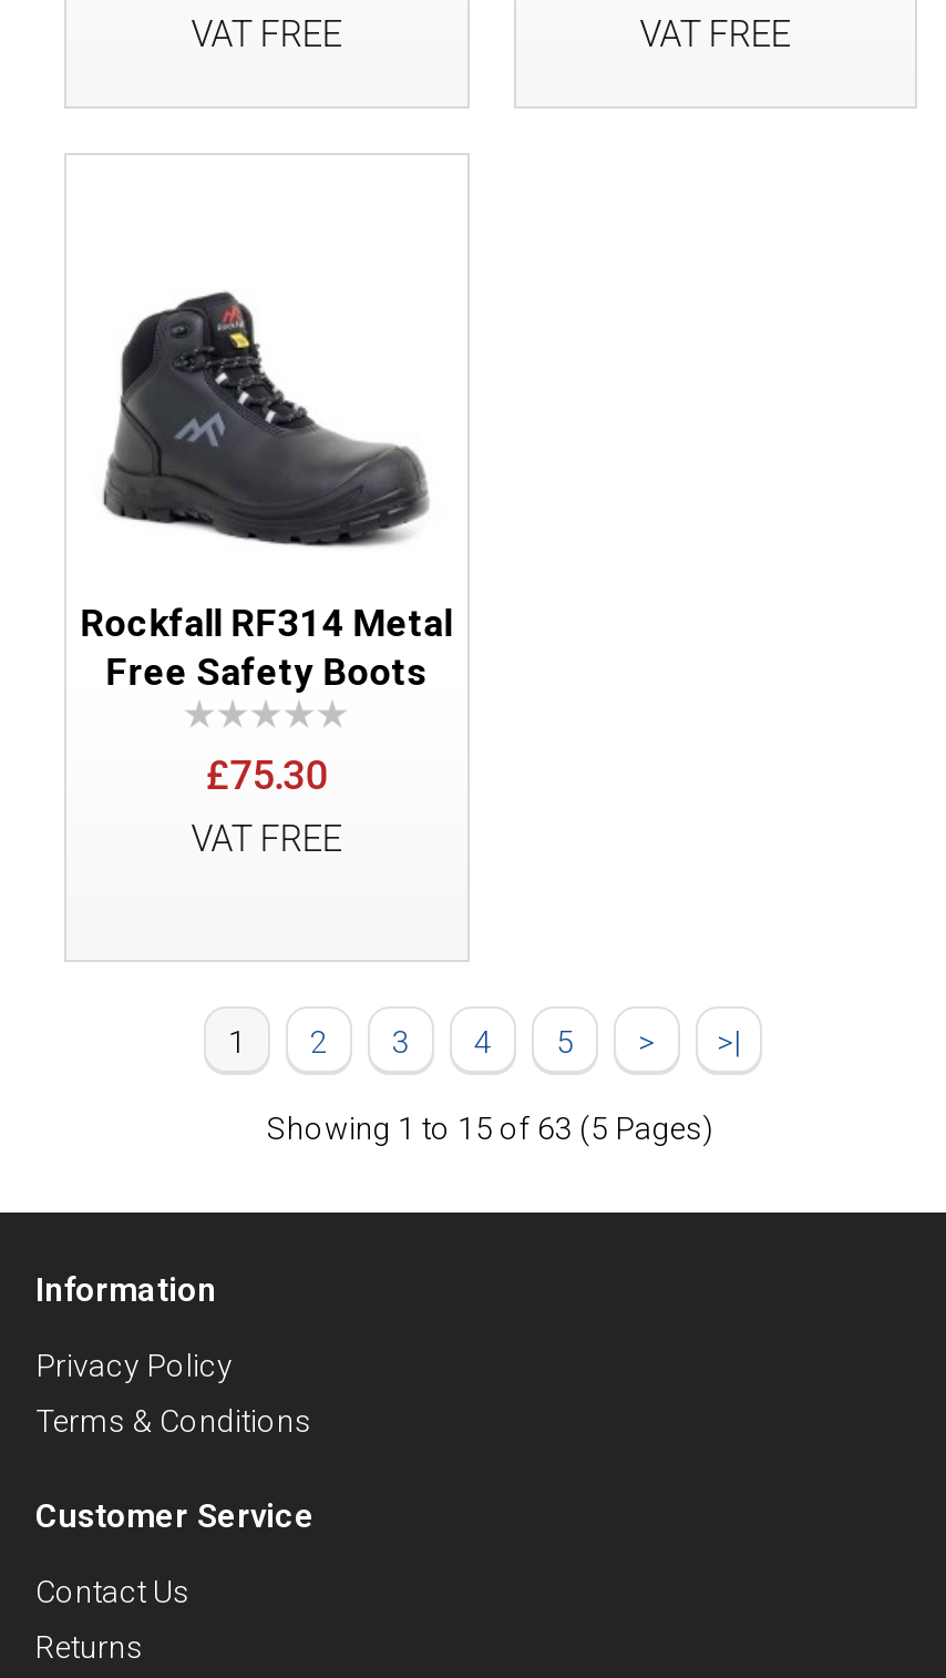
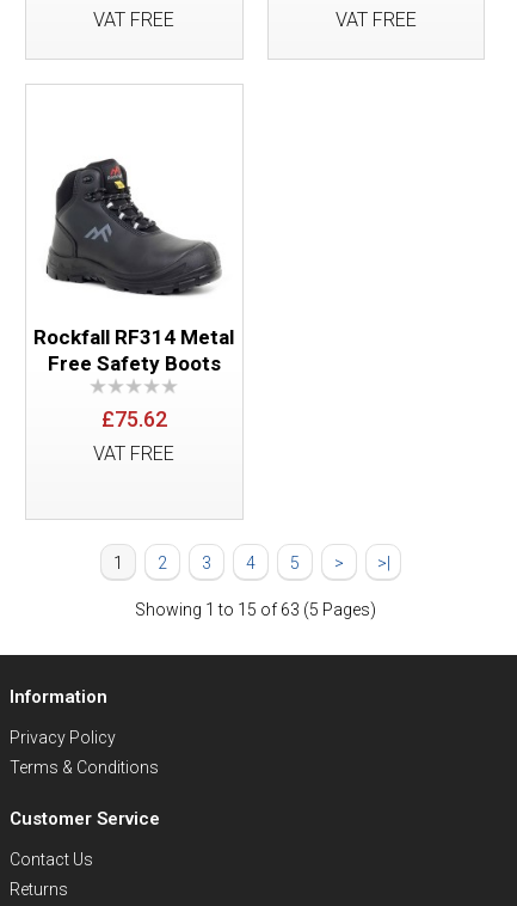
- £75.30
+ £75.62
